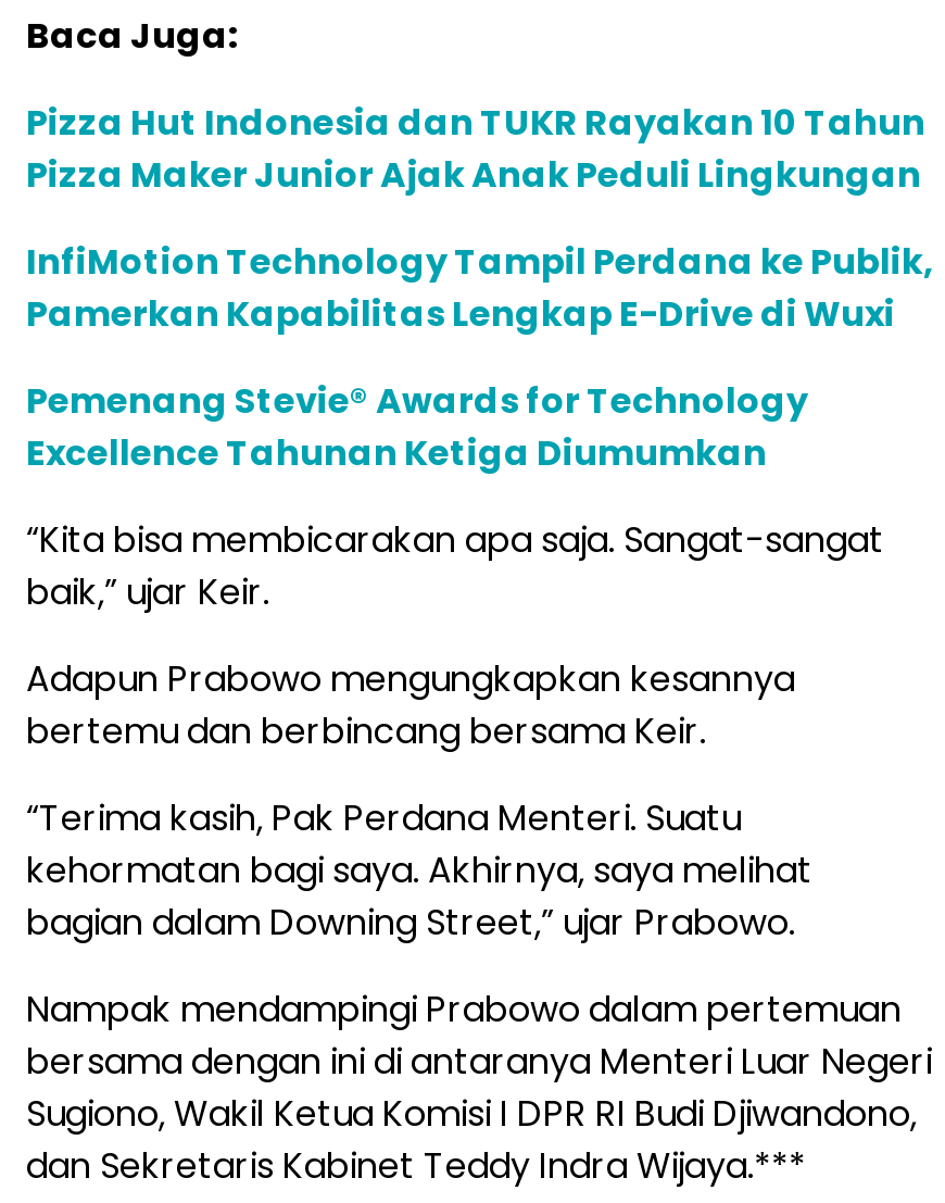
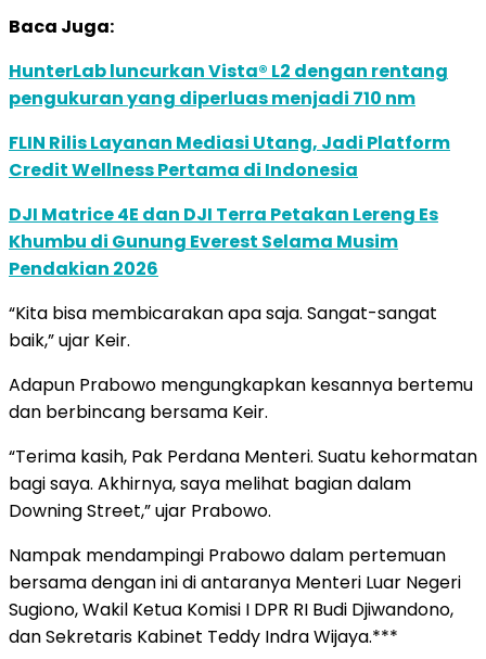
- Pizza Hut Indonesia dan TUKR Rayakan 10 Tahun
- Pizza Maker Junior Ajak Anak Peduli Lingkungan
+ HunterLab luncurkan Vista® L2 dengan rentang
+ pengukuran yang diperluas menjadi 710 nm

- InfiMotion Technology Tampil Perdana ke Publik,
- Pamerkan Kapabilitas Lengkap E-Drive di Wuxi
+ FLIN Rilis Layanan Mediasi Utang, Jadi Platform
+ Credit Wellness Pertama di Indonesia

- Pemenang Stevie® Awards for Technology
- Excellence Tahunan Ketiga Diumumkan
+ DJI Matrice 4E dan DJI Terra Petakan Lereng Es
+ Khumbu di Gunung Everest Selama Musim
+ Pendakian 2026
